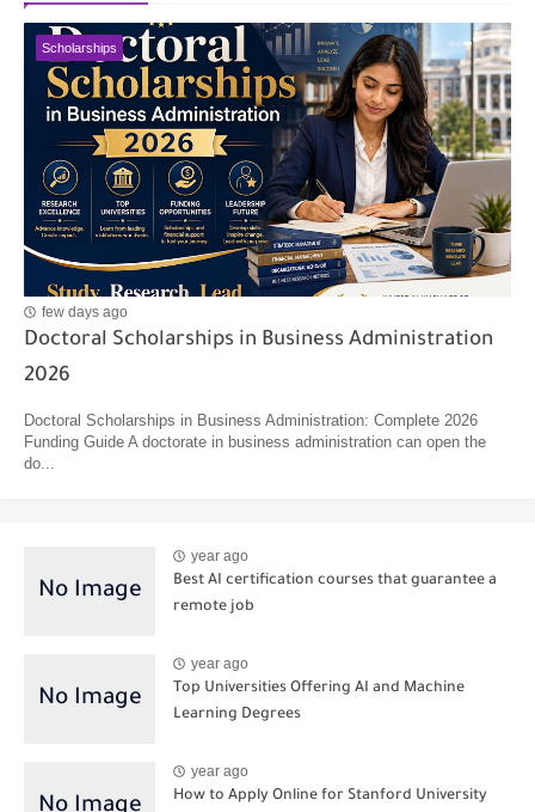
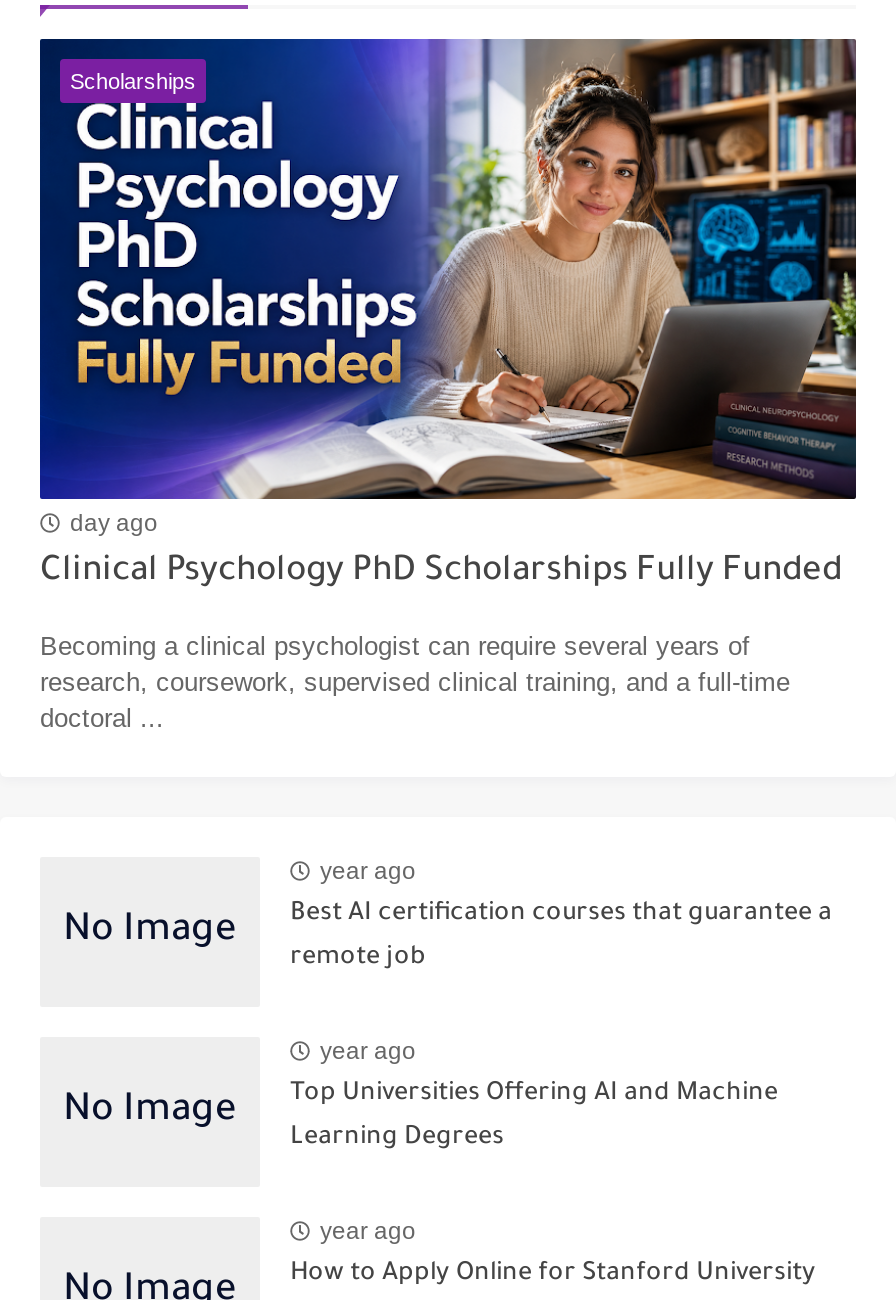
- [image]
- few days ago
- Doctoral Scholarships in Business Administration
- 2026
- Doctoral Scholarships in Business Administration: Complete 2026
- Funding Guide A doctorate in business administration can open the
- do...
+ [image]
+ day ago
+ Clinical Psychology PhD Scholarships Fully Funded
+ Becoming a clinical psychologist can require several years of
+ research, coursework, supervised clinical training, and a full-time
+ doctoral ...
